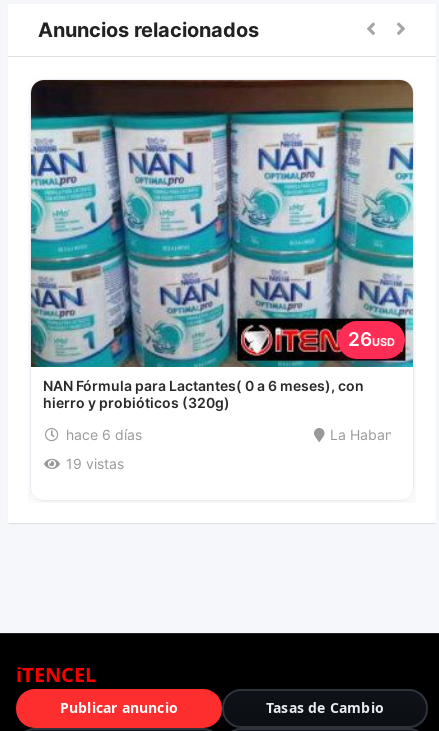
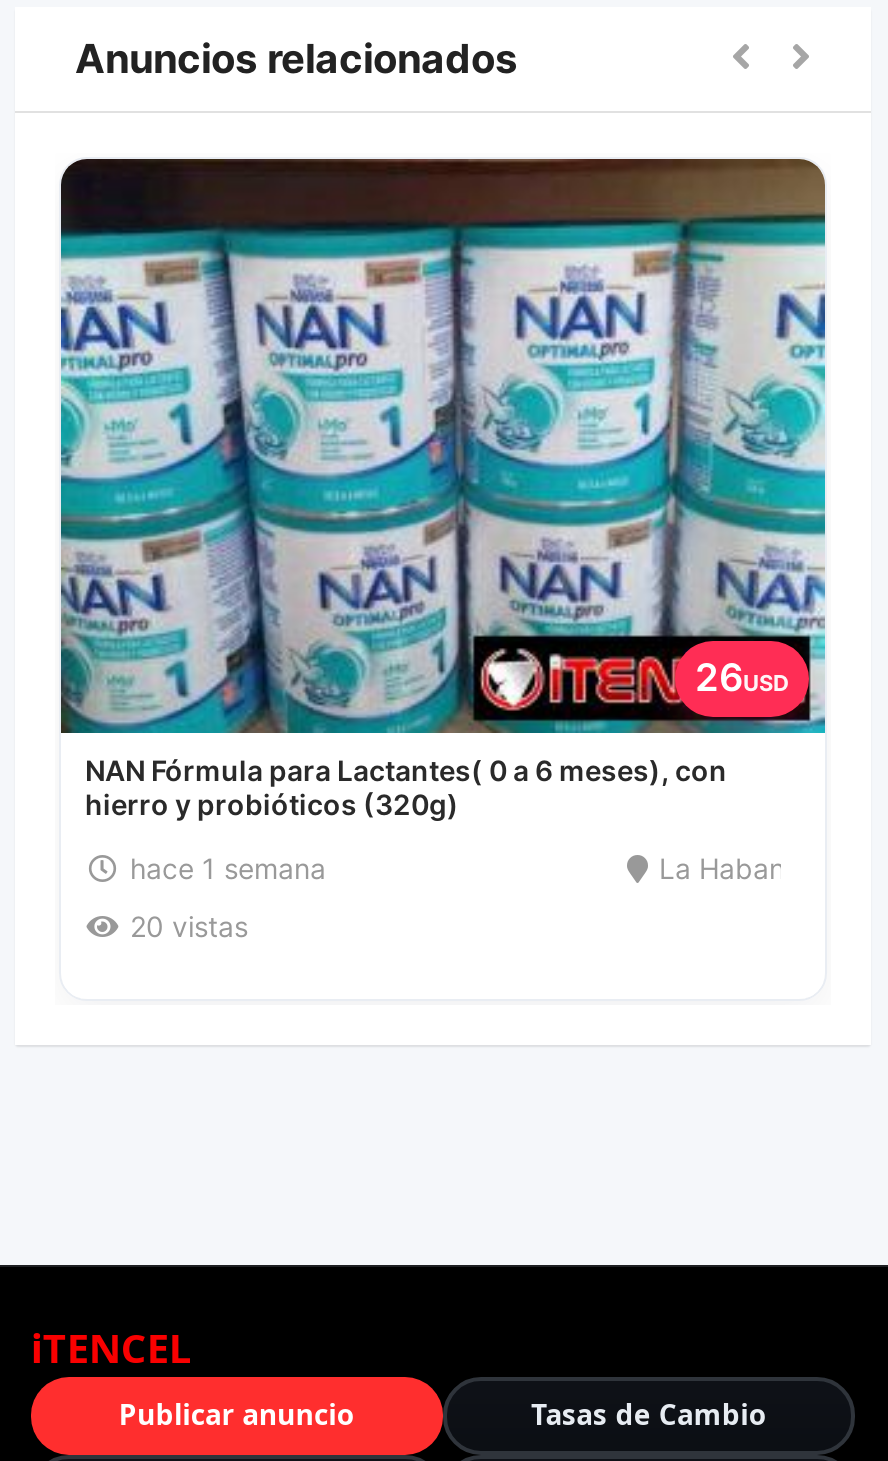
- hace 6 días
+ hace 1 semana

- 19 vistas
+ 20 vistas
